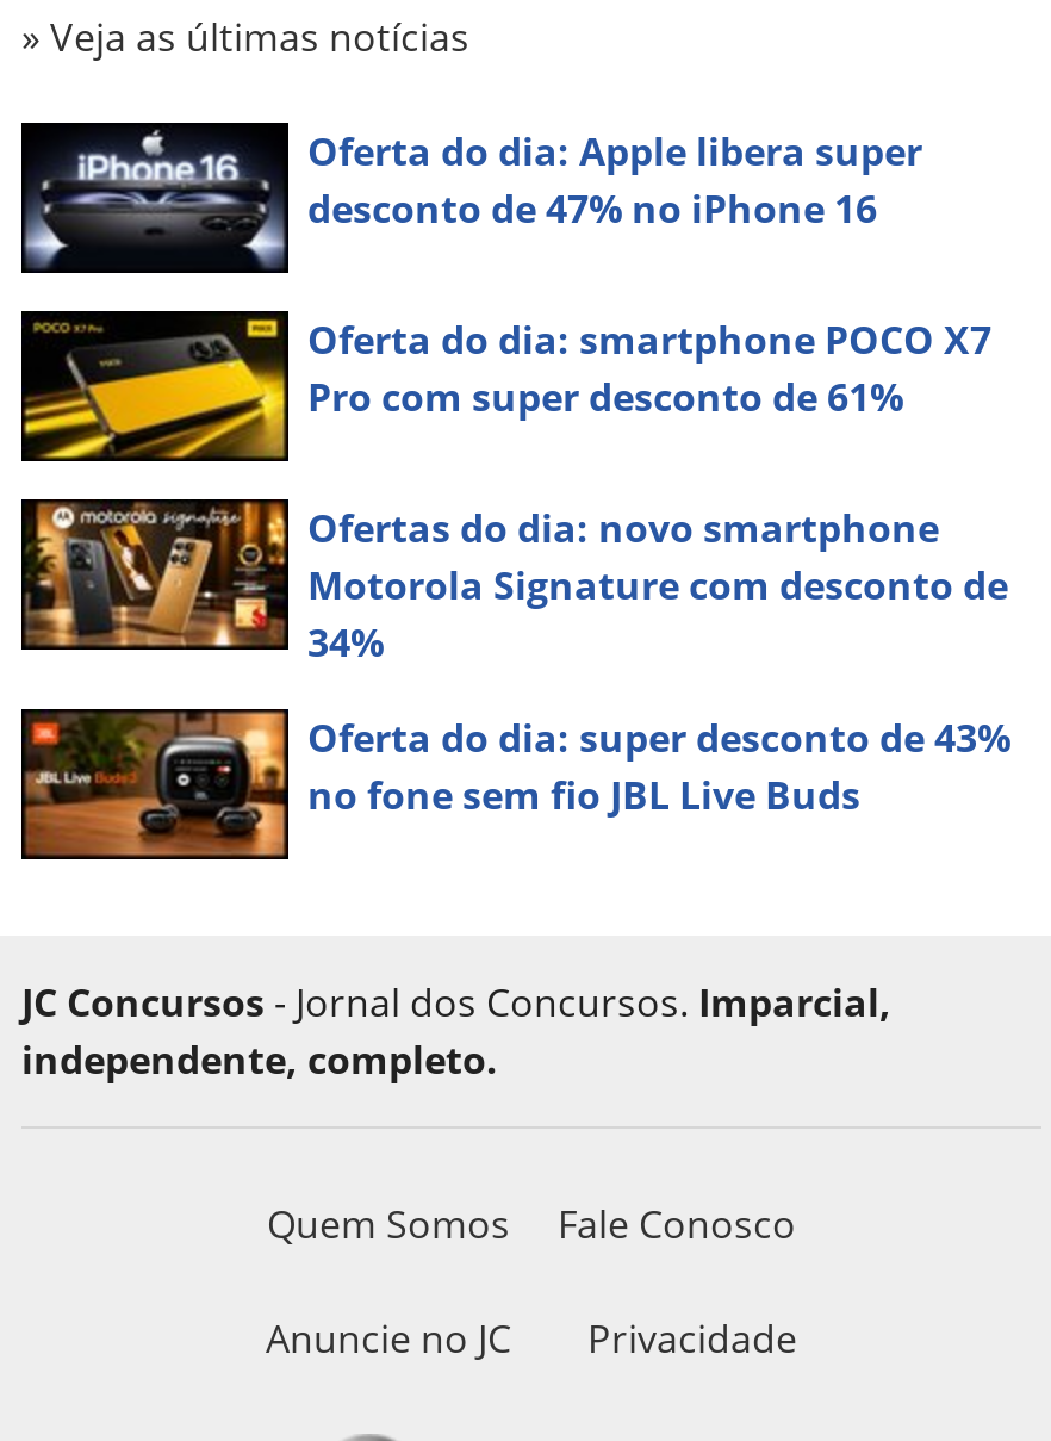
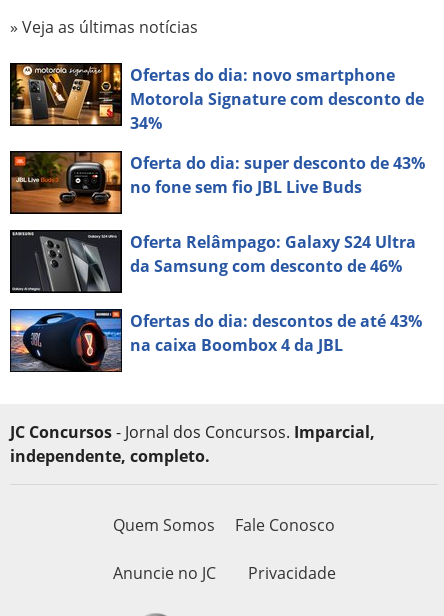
- [image]
- Oferta do dia: Apple libera super
- desconto de 47% no iPhone 16
- Oferta do dia: smartphone POCO X7
- Pro com super desconto de 61%

- [image]

moved up: [image] | Ofertas do dia: novo smartphone | Motorola Signature com desconto de | 34% | Oferta do dia: super desconto de 43% | no fone sem fio JBL Live Buds

+ [image]
+ Oferta Relâmpago: Galaxy S24 Ultra
+ da Samsung com desconto de 46%
+ Ofertas do dia: descontos de até 43%
+ na caixa Boombox 4 da JBL

+ [image]
